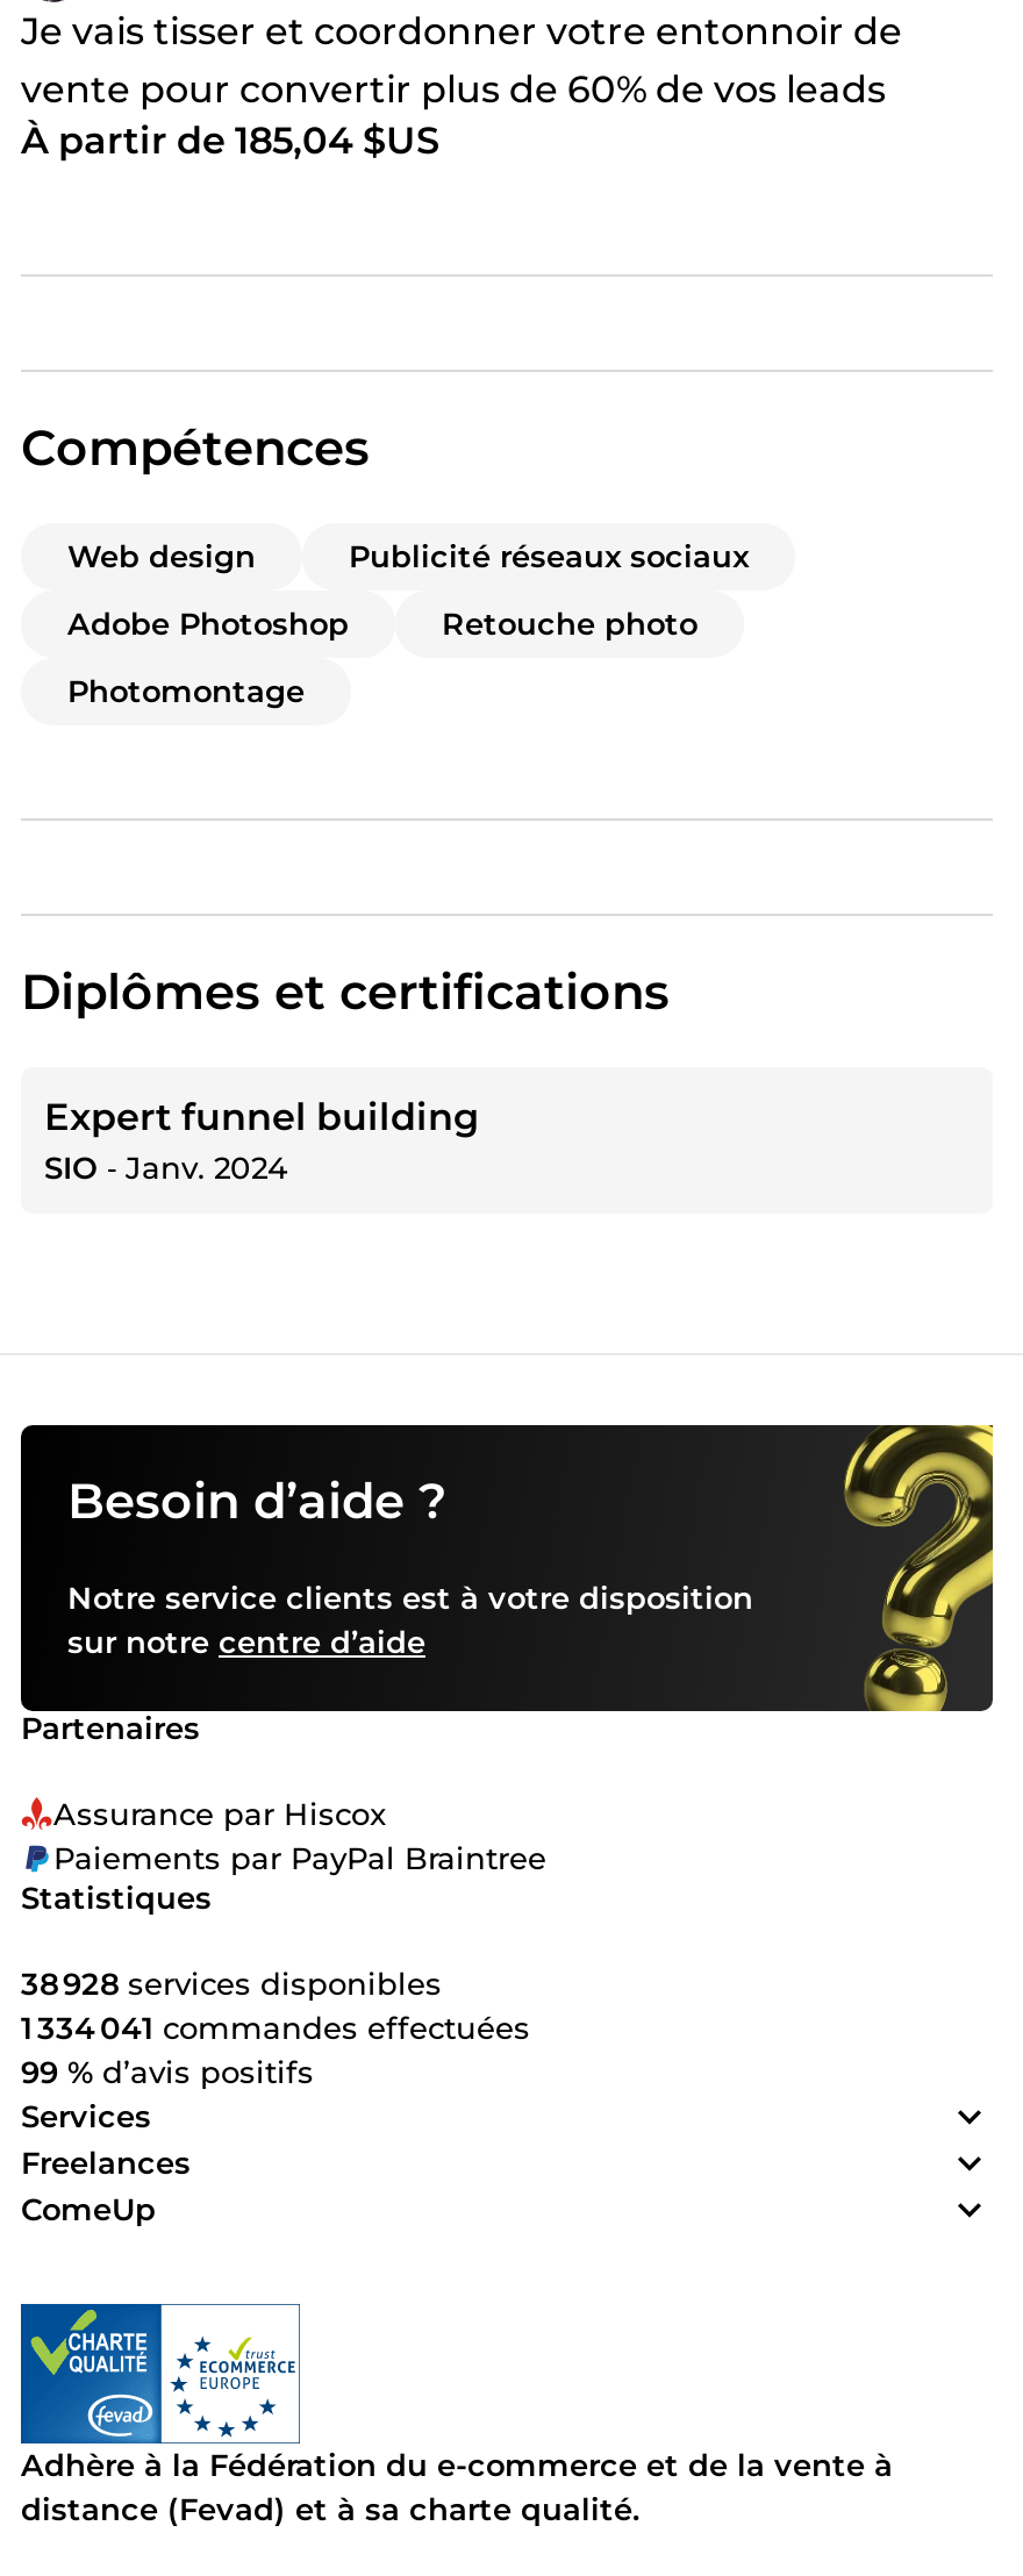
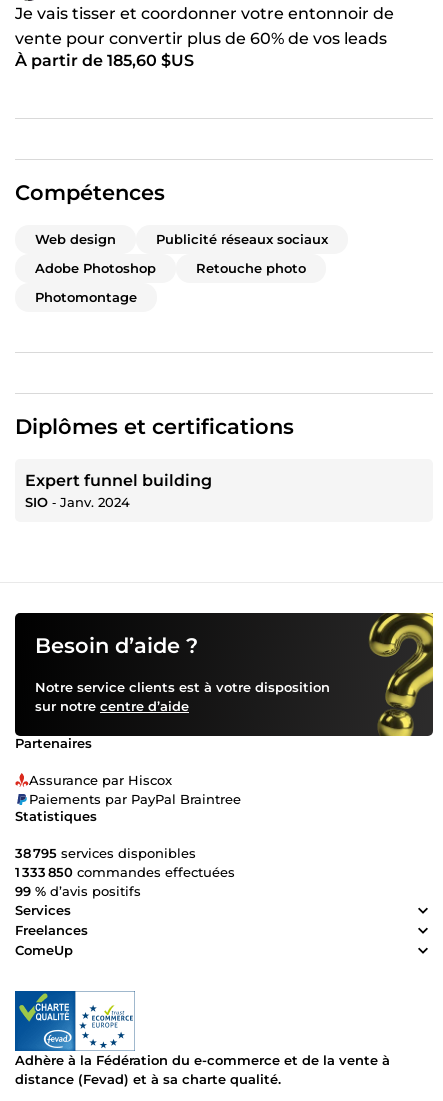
- À partir de 185,04 $US
+ À partir de 185,60 $US

- 38 928 services disponibles
+ 38 795 services disponibles

- 1 334 041 commandes effectuées
+ 1 333 850 commandes effectuées
